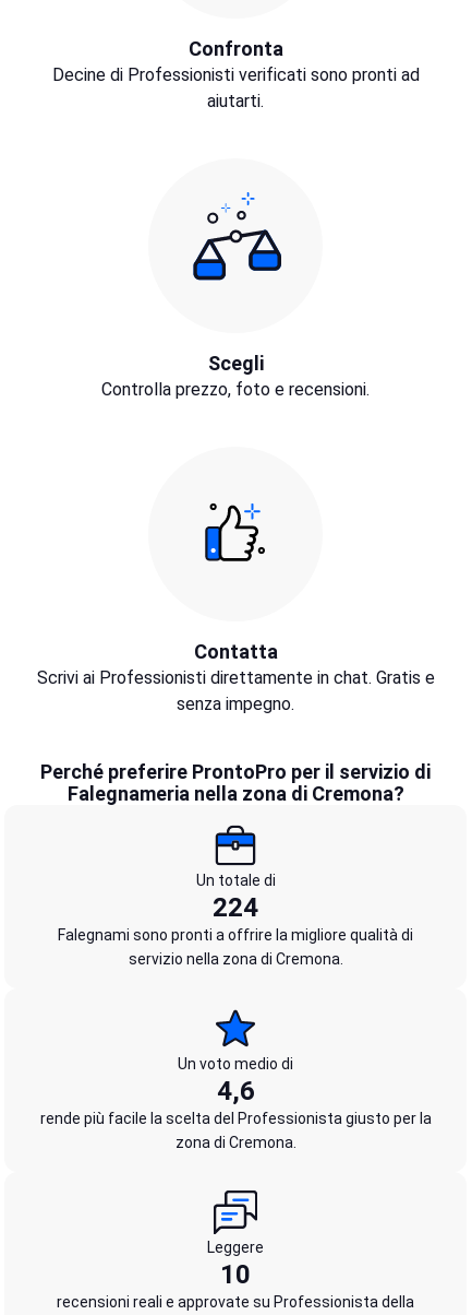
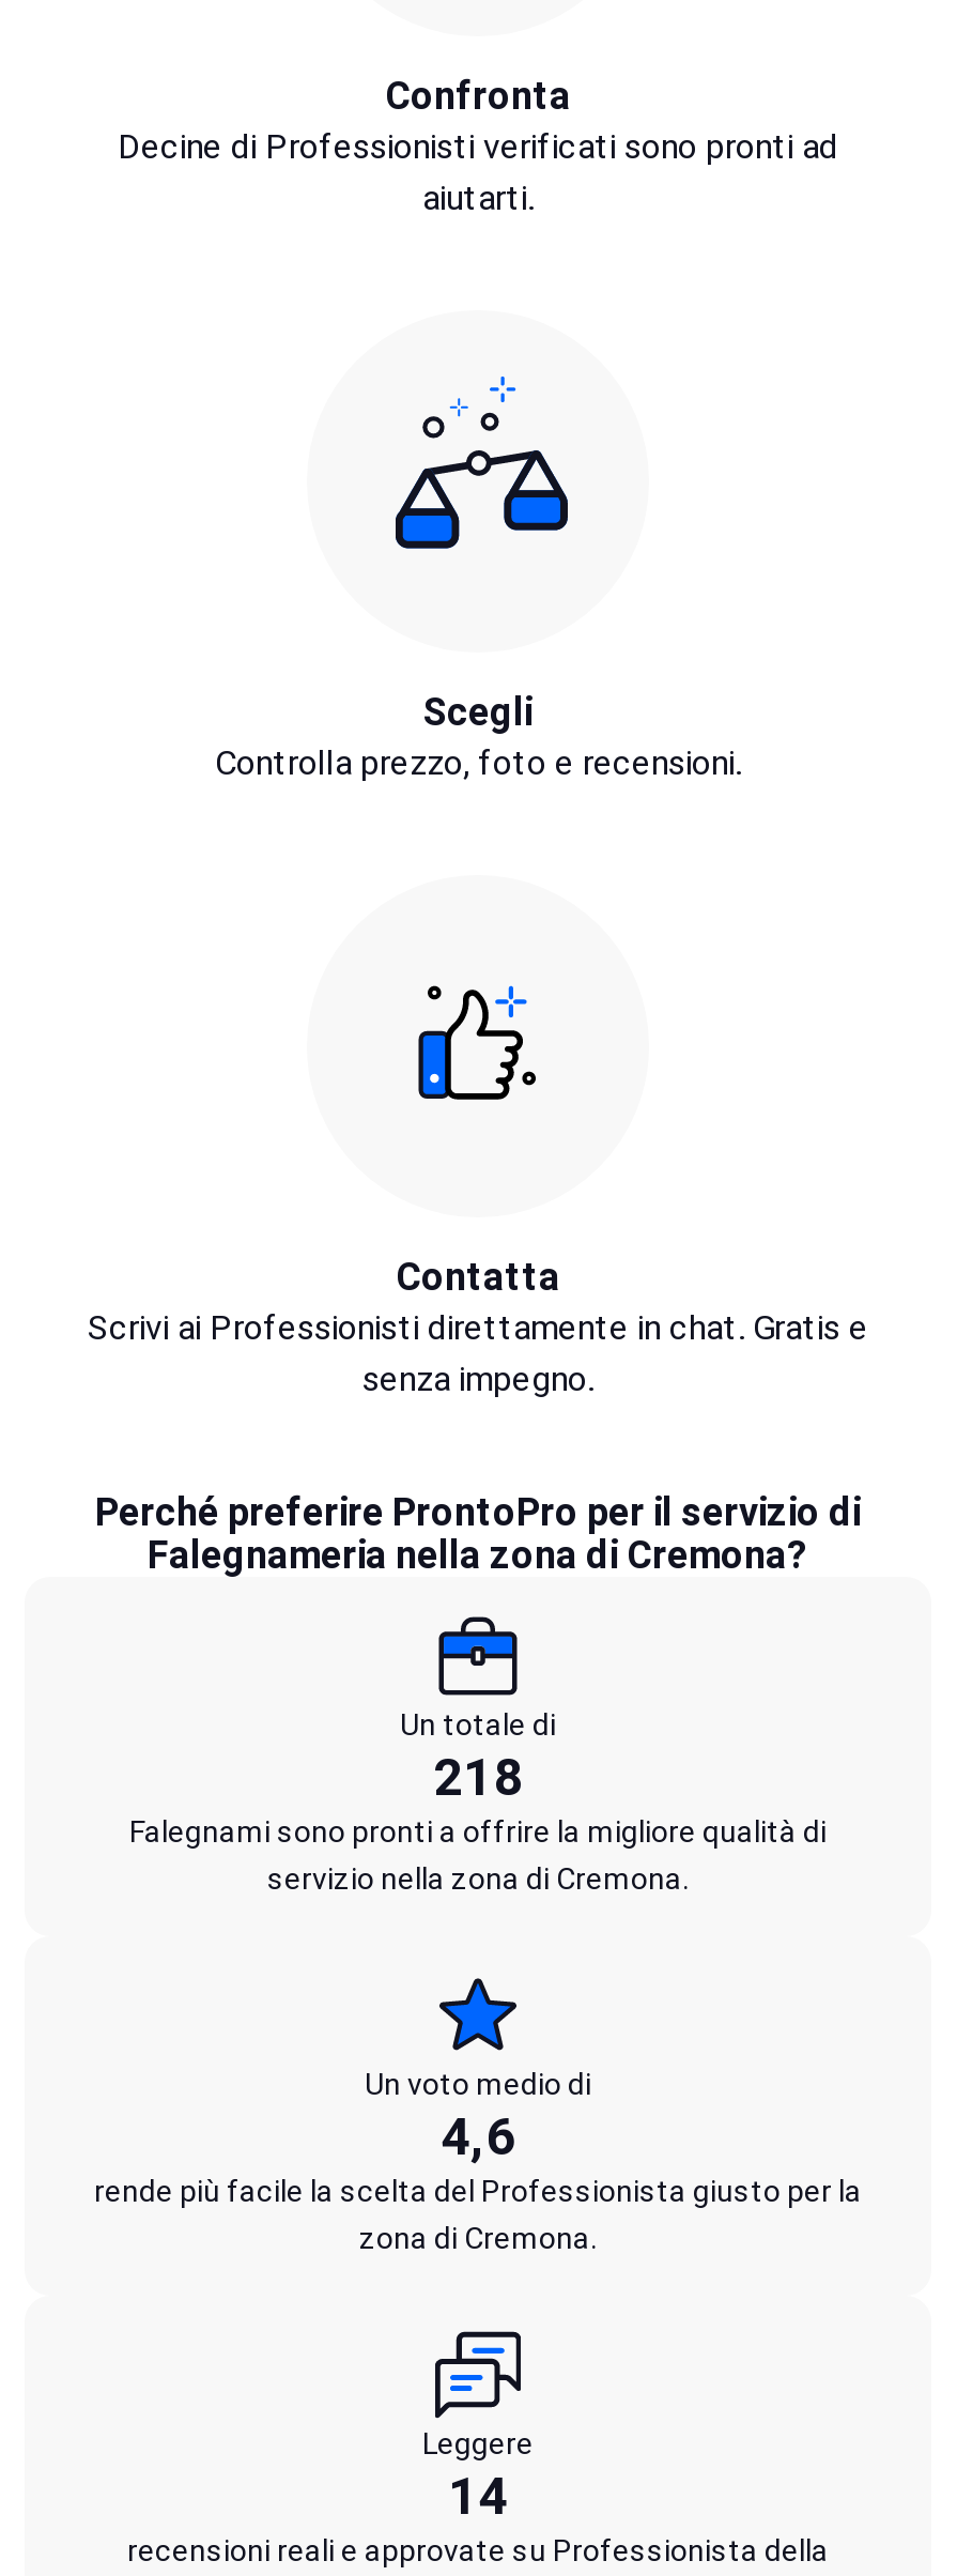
- 224
+ 218

- 10
+ 14
